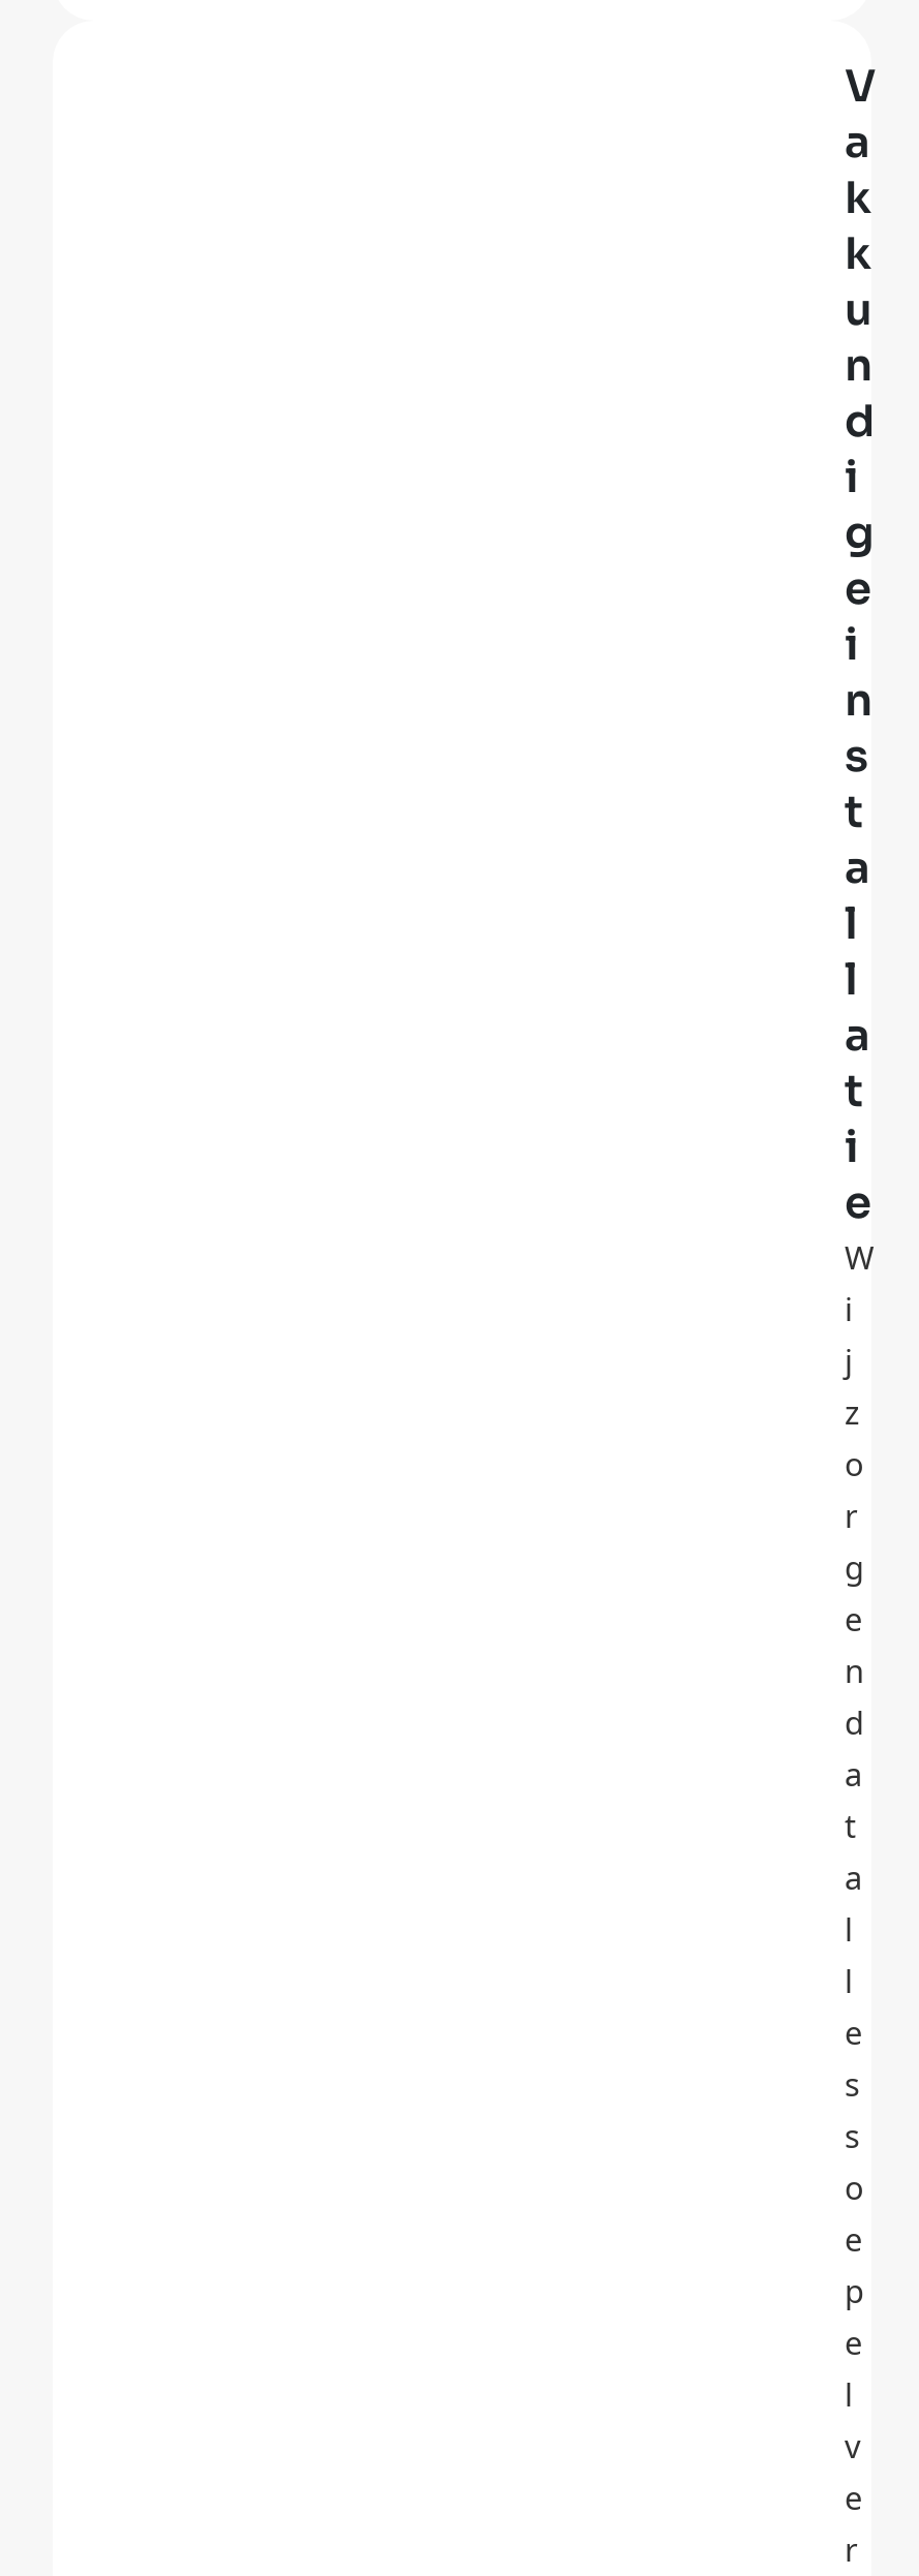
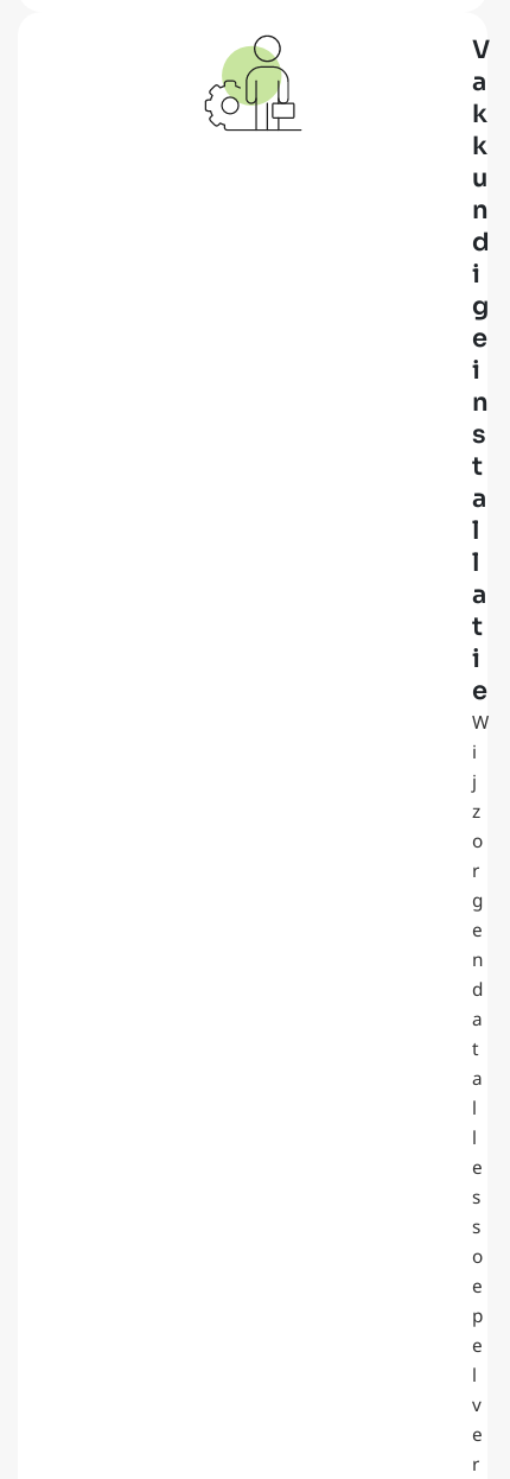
+ [image]
